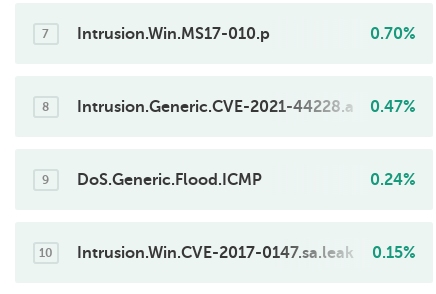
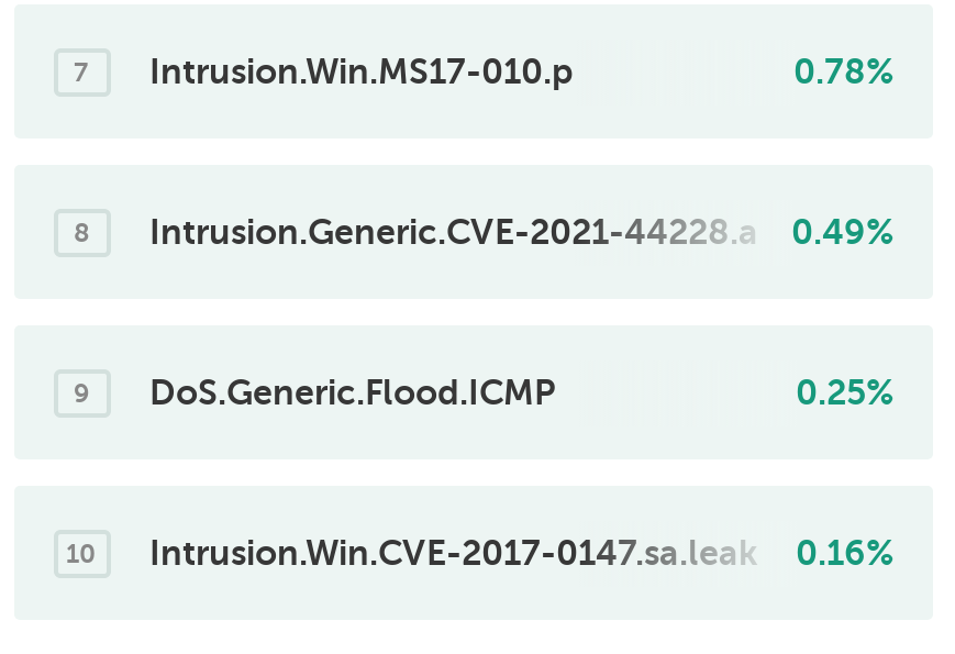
- 0.70%
+ 0.78%

- 0.47%
+ 0.49%

- 0.24%
+ 0.25%

- 0.15%
+ 0.16%
